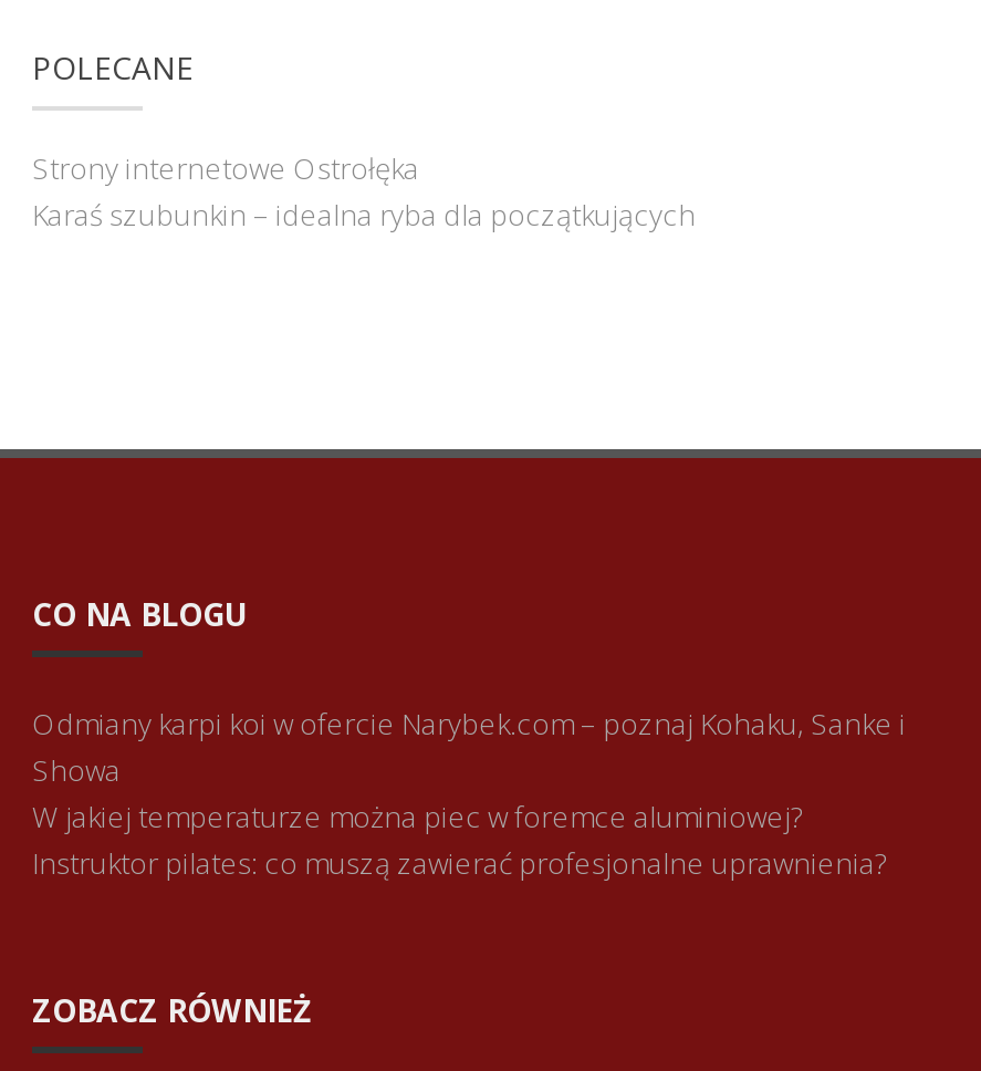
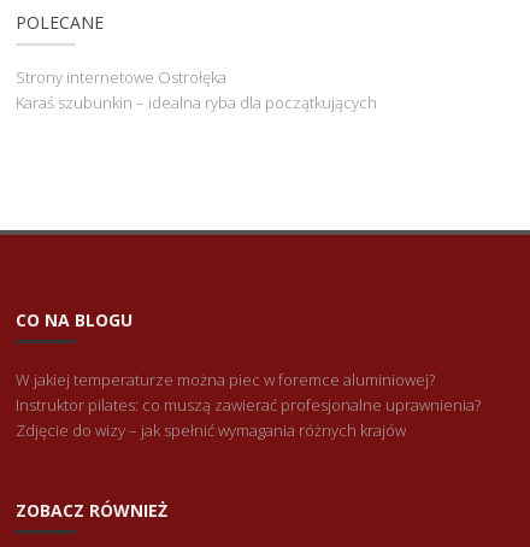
- Odmiany karpi koi w ofercie Narybek.com – poznaj Kohaku, Sanke i
- Showa

moved up: W jakiej temperaturze można piec w foremce aluminiowej? | Instruktor pilates: co muszą zawierać profesjonalne uprawnienia?

+ Zdjęcie do wizy – jak spełnić wymagania różnych krajów
